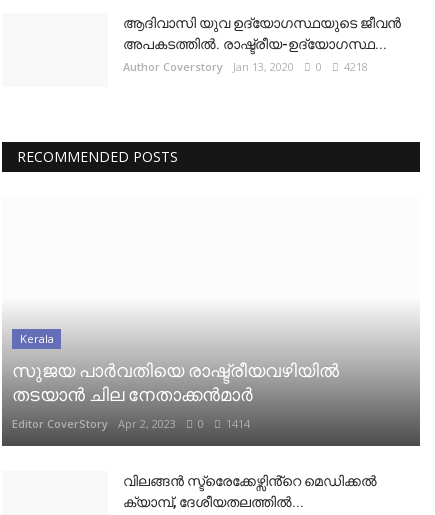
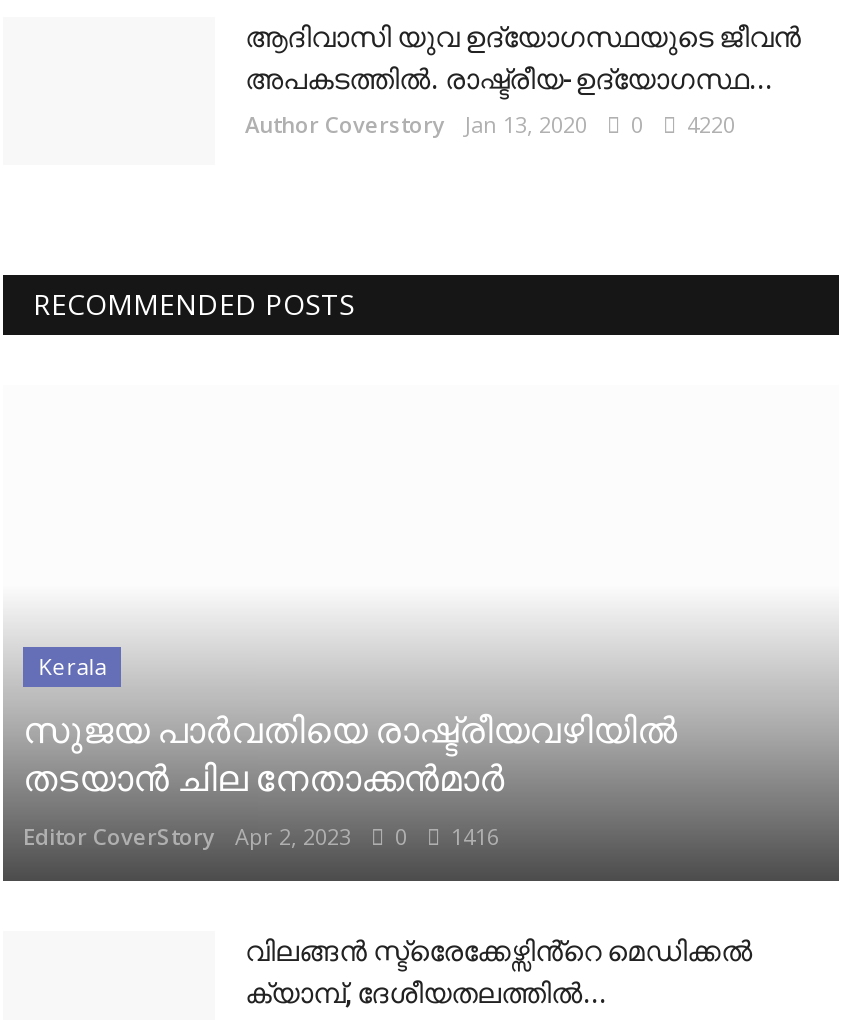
- Author Coverstory Jan 13, 2020 0 4218
+ Author Coverstory Jan 13, 2020 0 4220

- Editor CoverStory Apr 2, 2023 0 1414
+ Editor CoverStory Apr 2, 2023 0 1416
